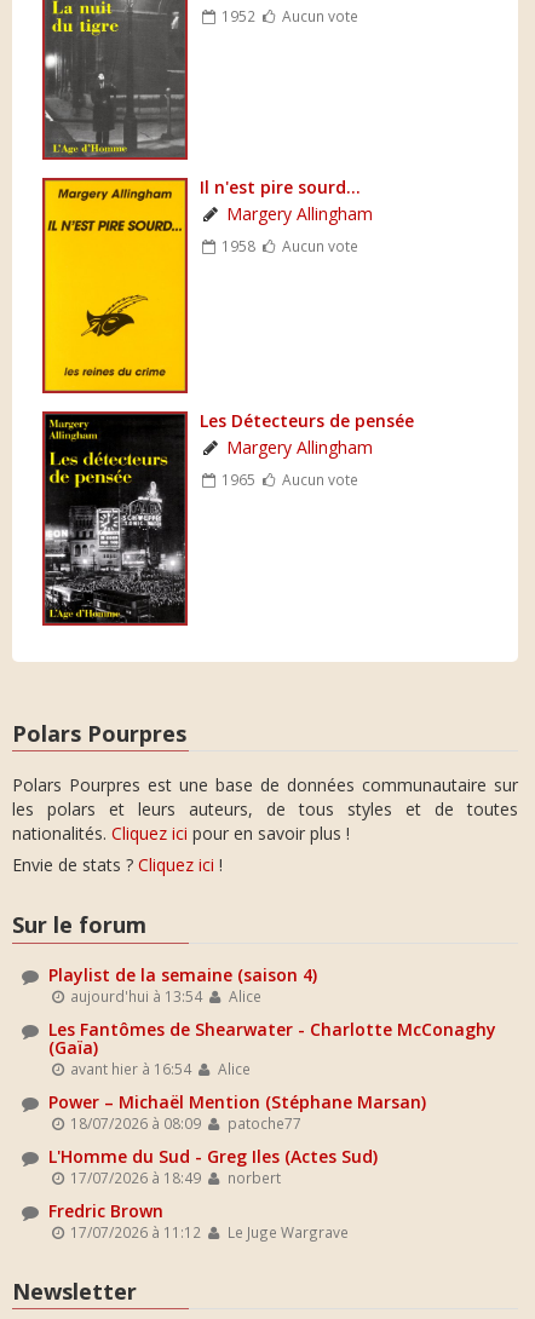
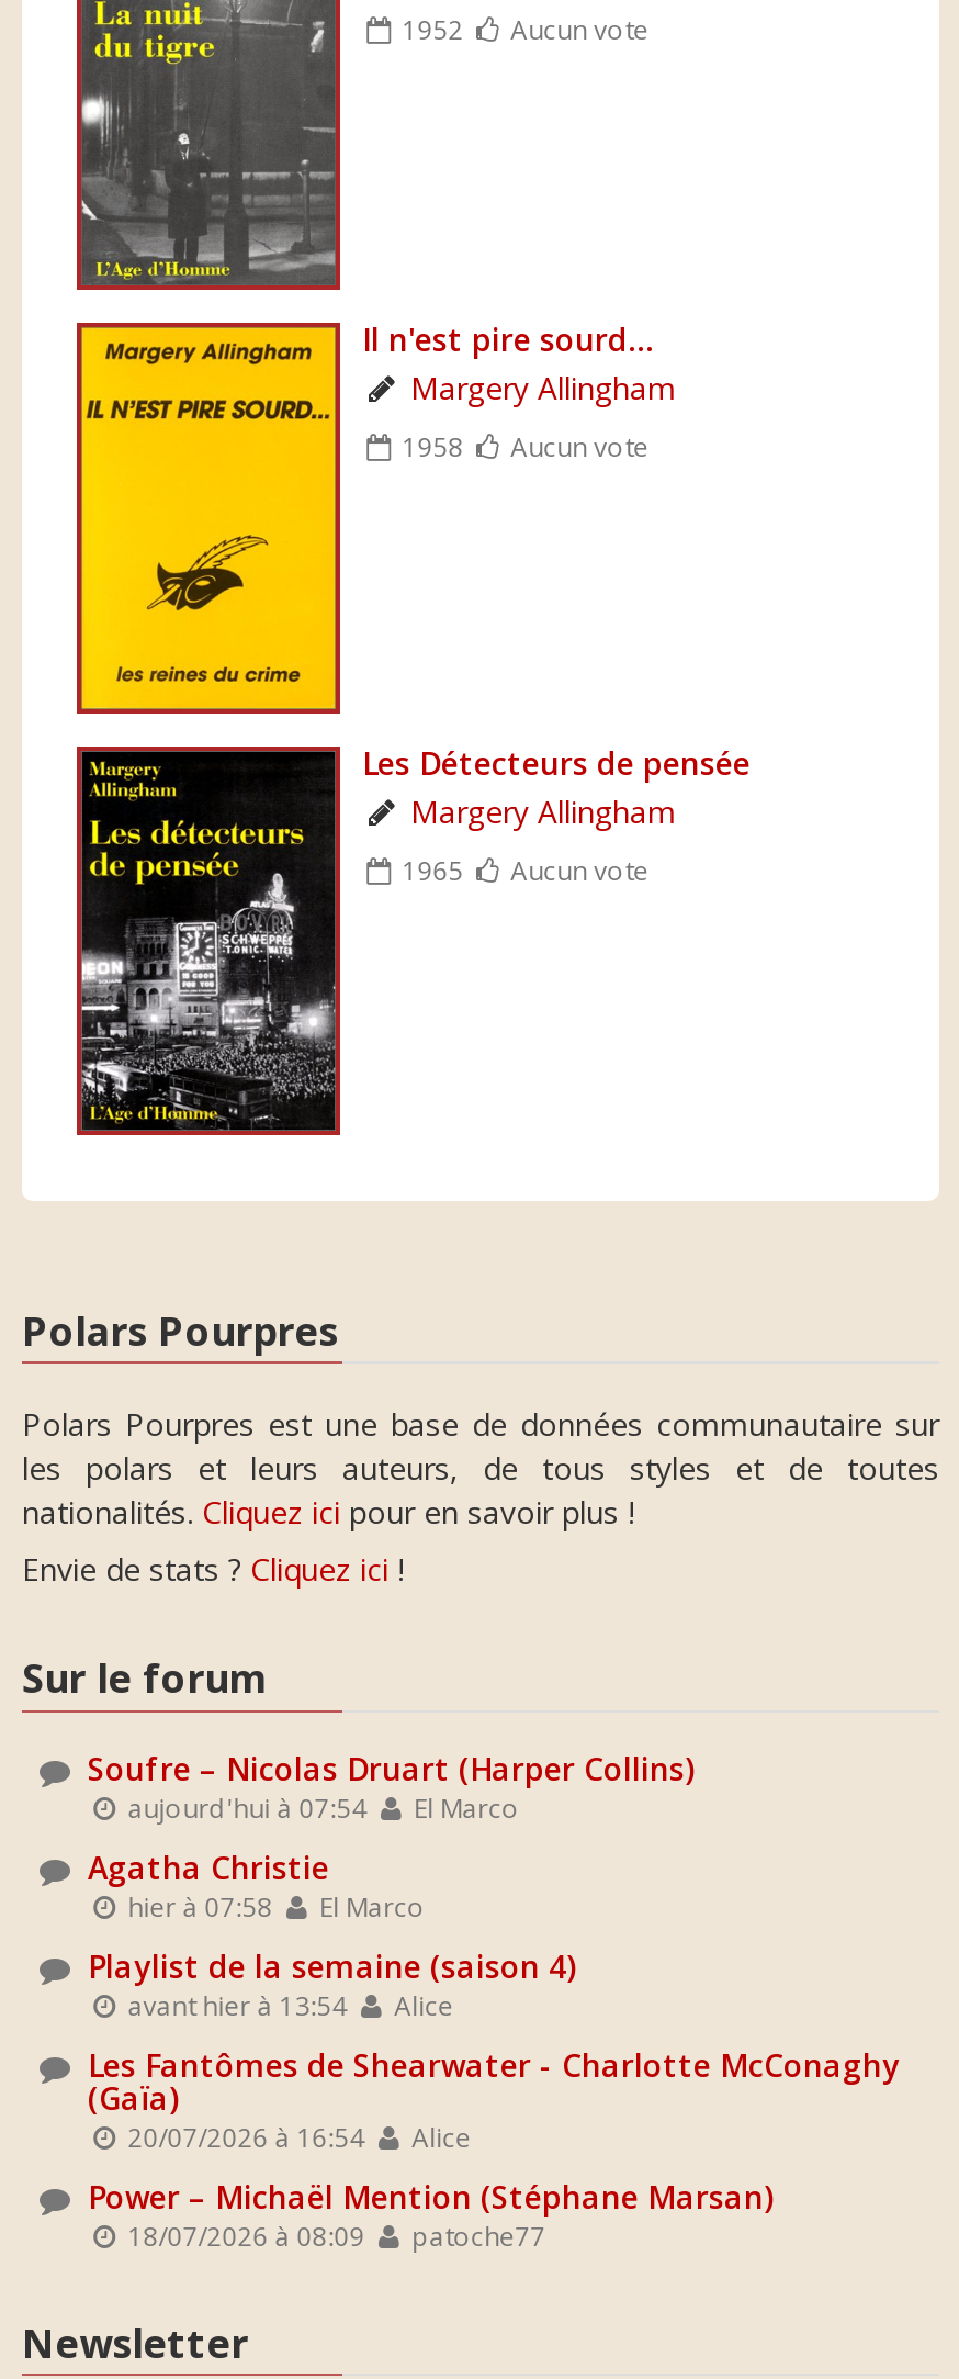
+ Soufre – Nicolas Druart (Harper Collins)
+ aujourd'hui à 07:54
+ El Marco
+ Agatha Christie
+ hier à 07:58
+ El Marco

moved down: Playlist de la semaine (saison 4) | Alice | Les Fantômes de Shearwater - Charlotte McConaghy | (Gaïa) | Alice | Power – Michaël Mention (Stéphane Marsan) | 18/07/2026 à 08:09 | patoche77

- aujourd'hui à 13:54 Alice
+ avant hier à 13:54 Alice

- avant hier à 16:54 Alice
+ 20/07/2026 à 16:54 Alice

- L'Homme du Sud - Greg Iles (Actes Sud)
- 17/07/2026 à 18:49
- norbert
- Fredric Brown
- 17/07/2026 à 11:12
- Le Juge Wargrave
